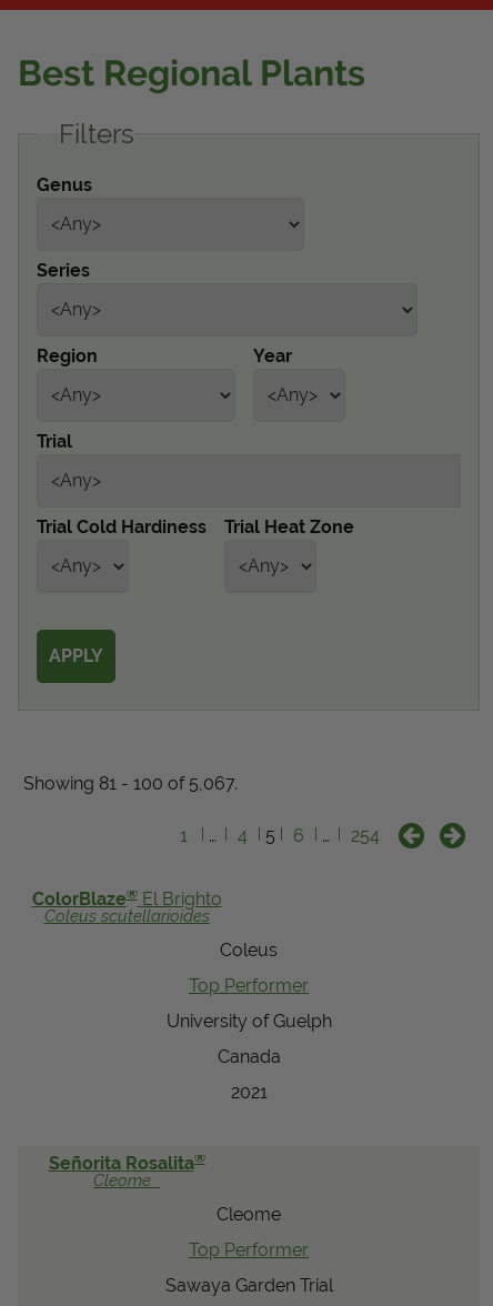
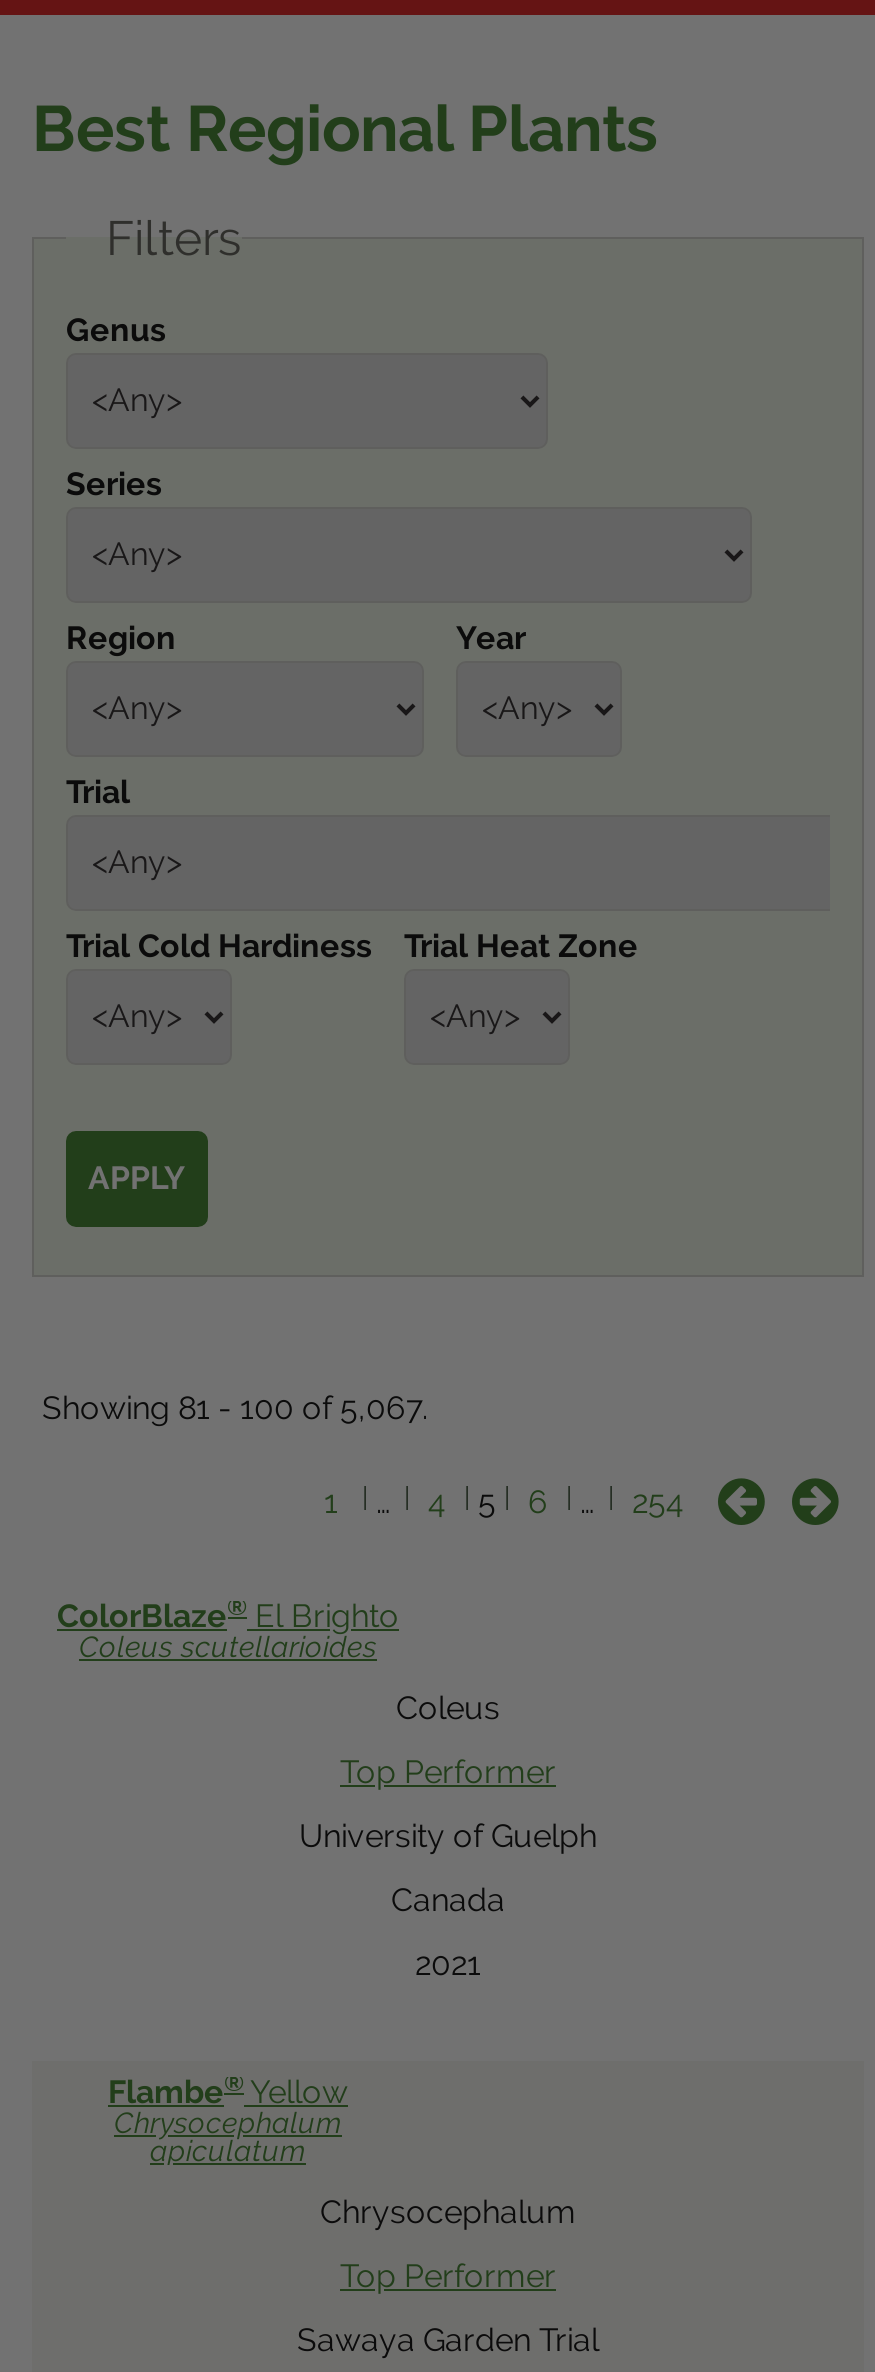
- Señorita Rosalita®
- Cleome
+ Flambe® Yellow
+ Chrysocephalum
+ apiculatum

- Cleome
+ Chrysocephalum
